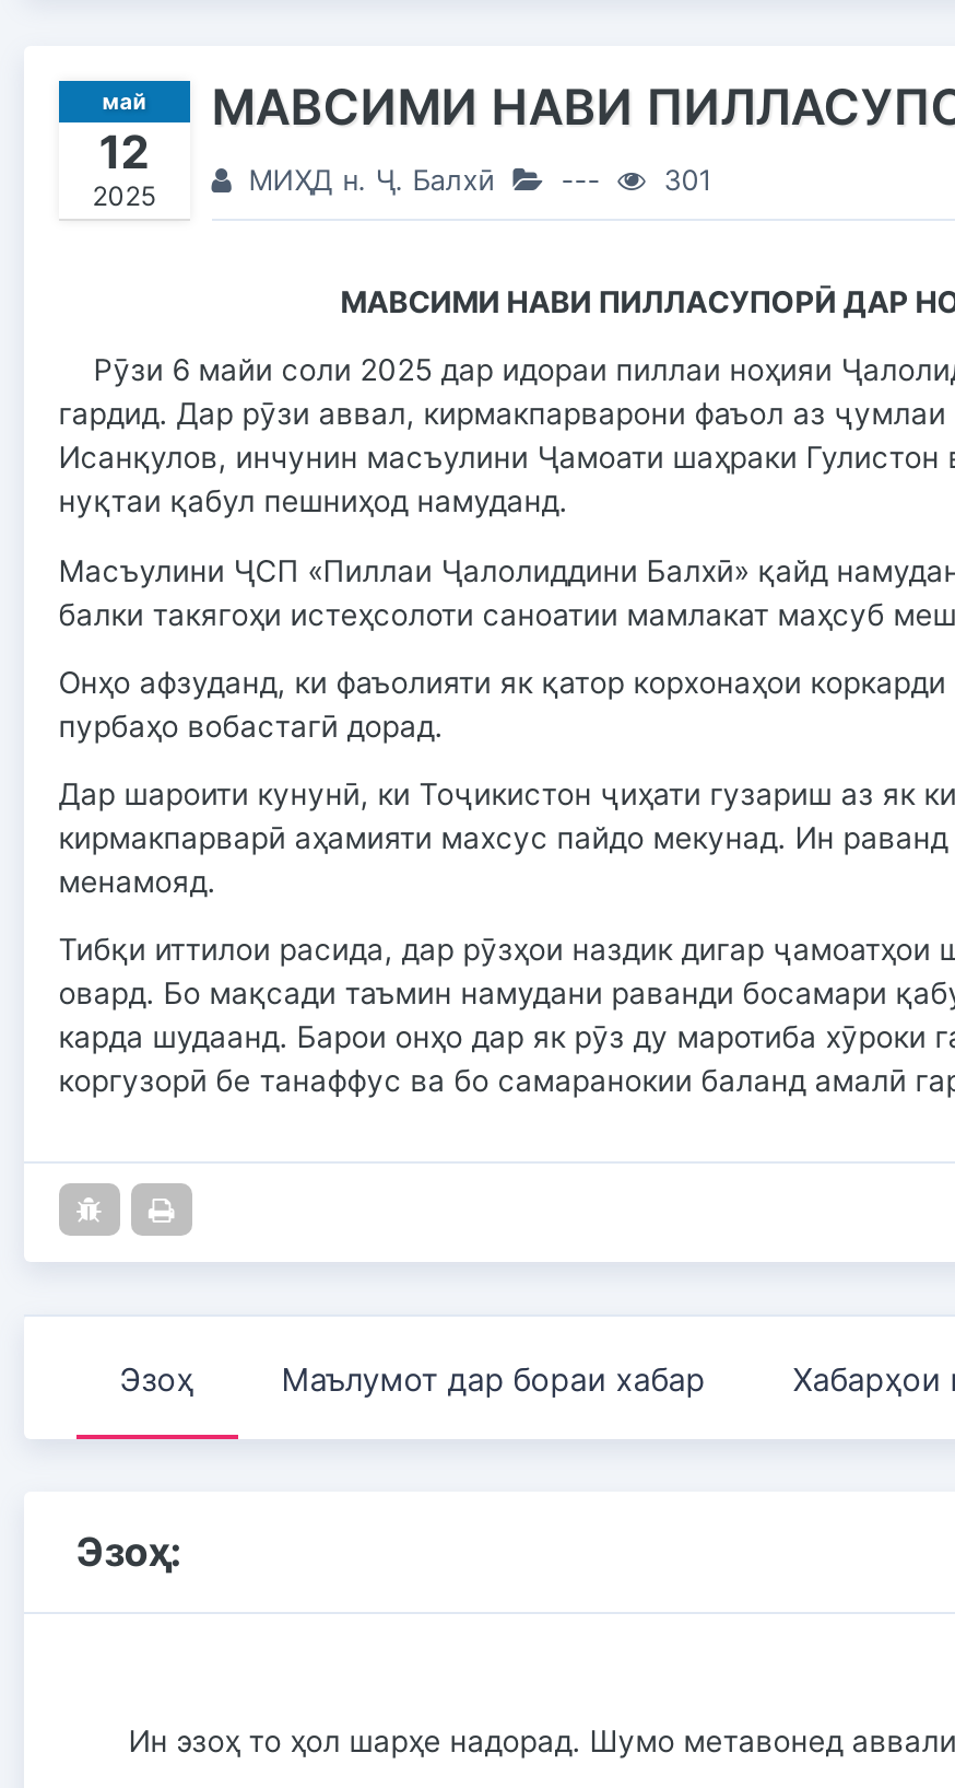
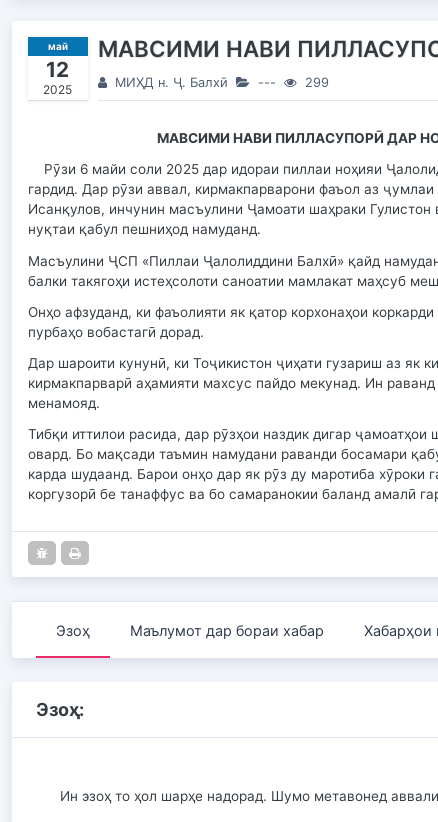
- 301
+ 299
